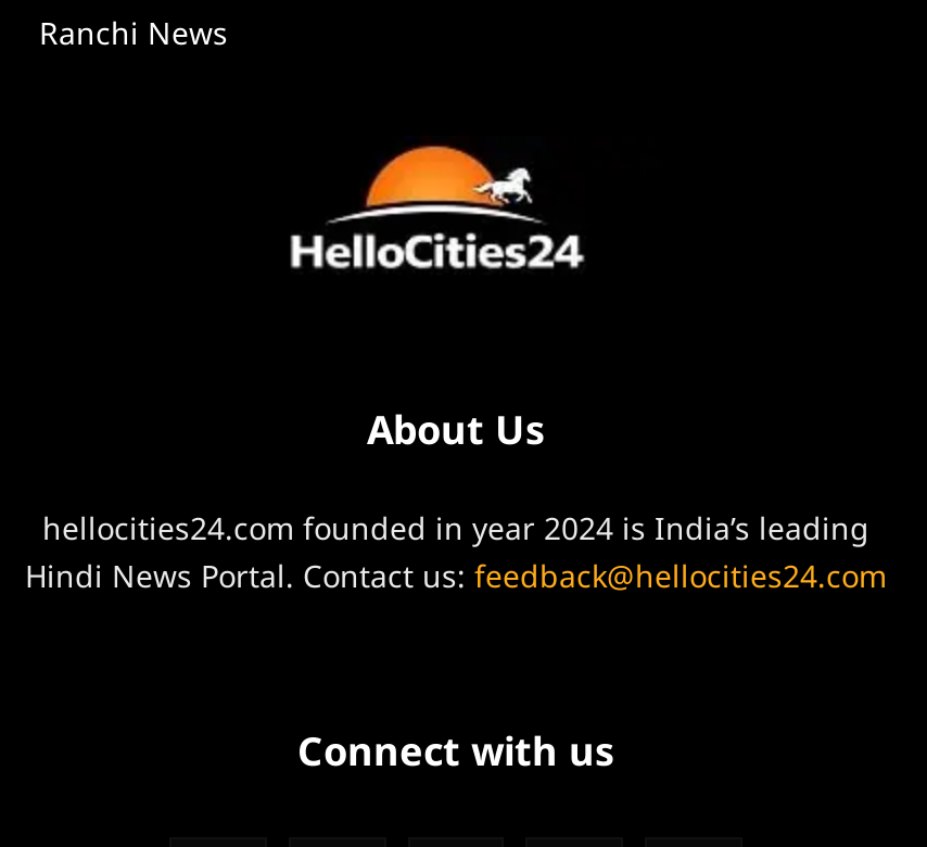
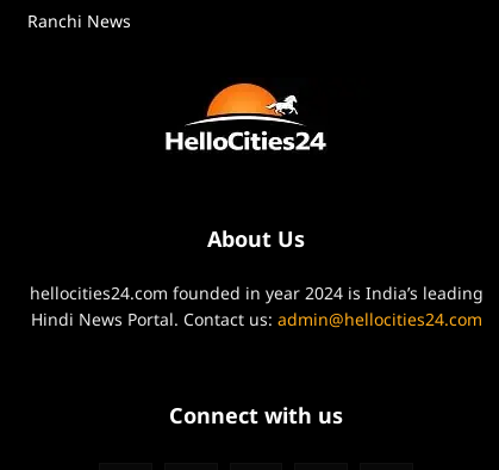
- Hindi News Portal. Contact us: feedback@hellocities24.com
+ Hindi News Portal. Contact us: admin@hellocities24.com
